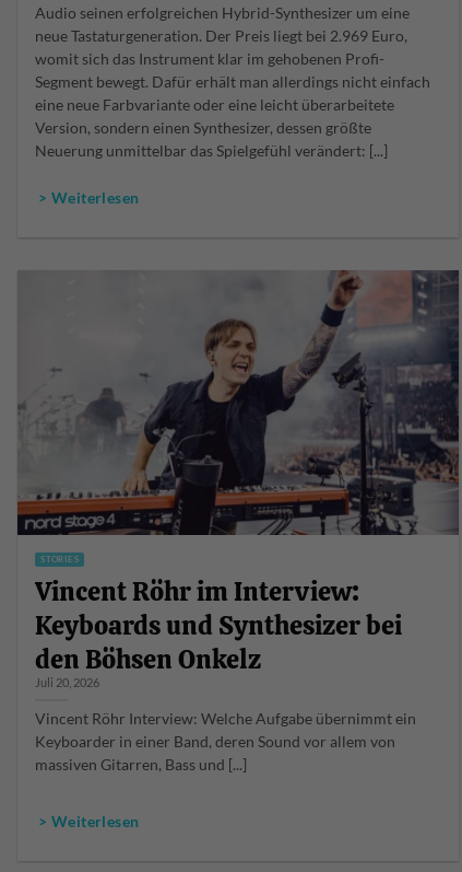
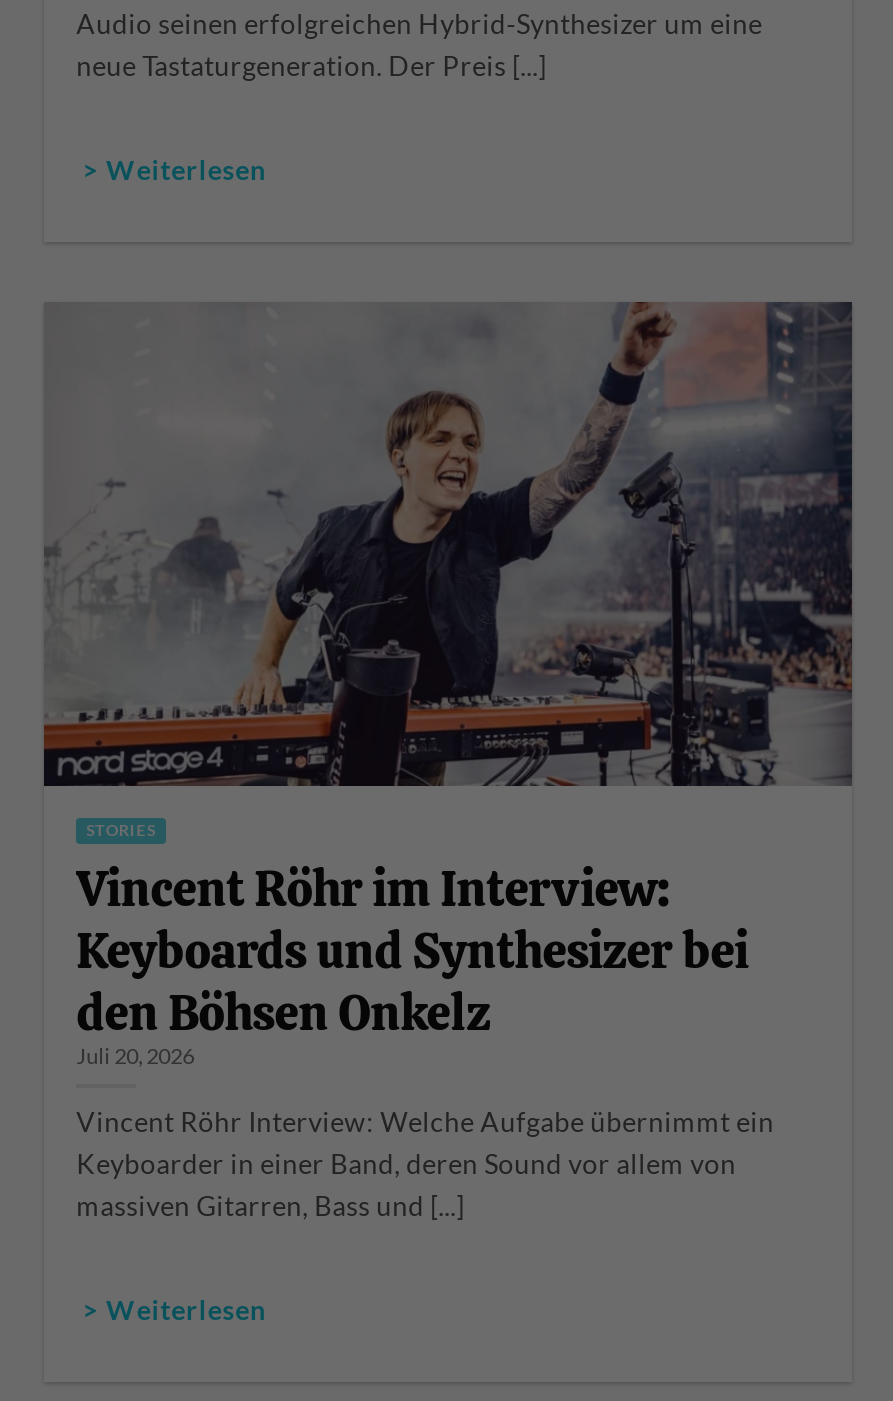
- neue Tastaturgeneration. Der Preis liegt bei 2.969 Euro,
- womit sich das Instrument klar im gehobenen Profi-
- Segment bewegt. Dafür erhält man allerdings nicht einfach
- eine neue Farbvariante oder eine leicht überarbeitete
- Version, sondern einen Synthesizer, dessen größte
- Neuerung unmittelbar das Spielgefühl verändert: [...]
+ neue Tastaturgeneration. Der Preis [...]
